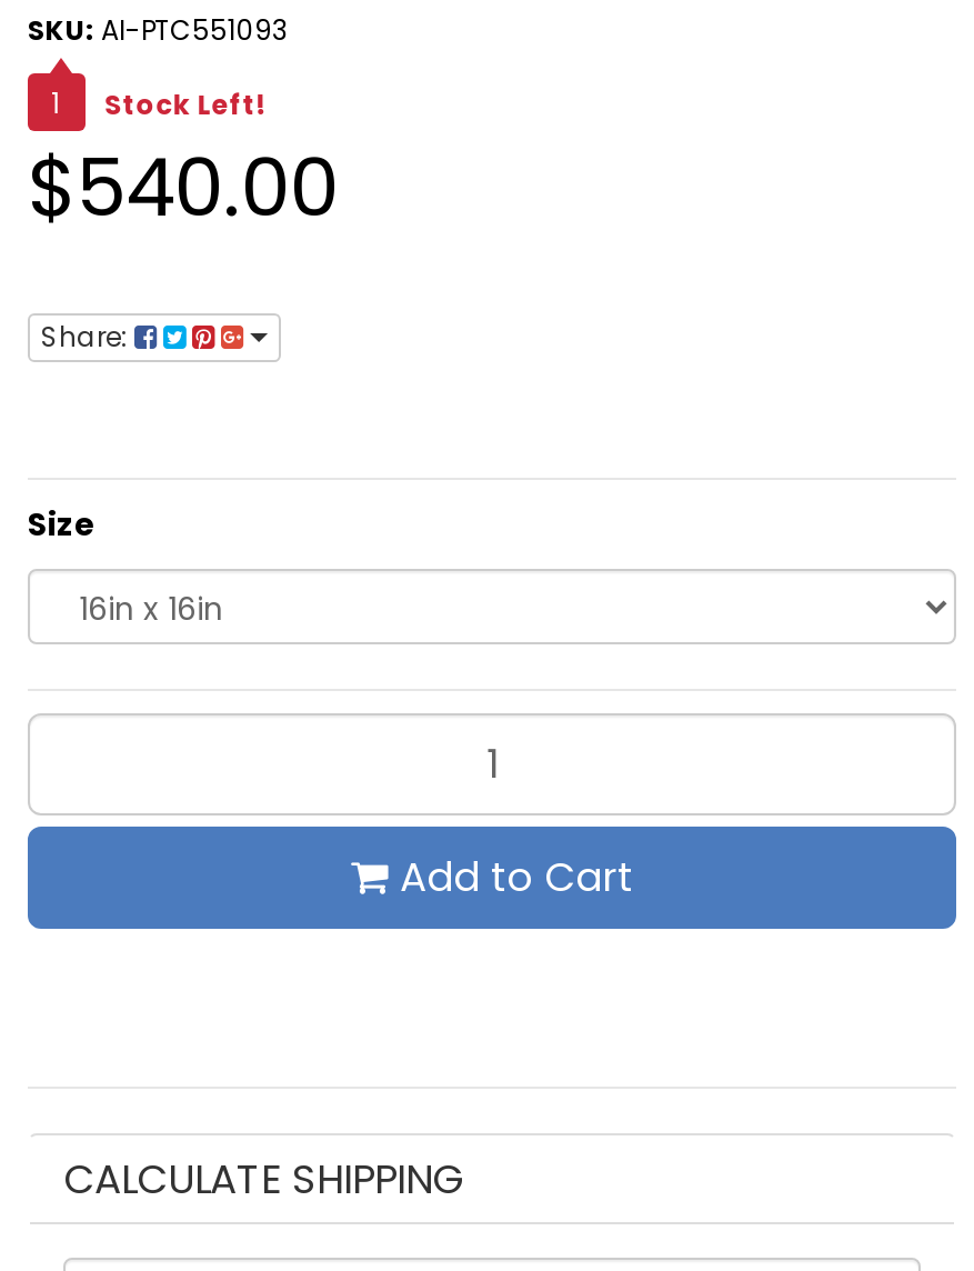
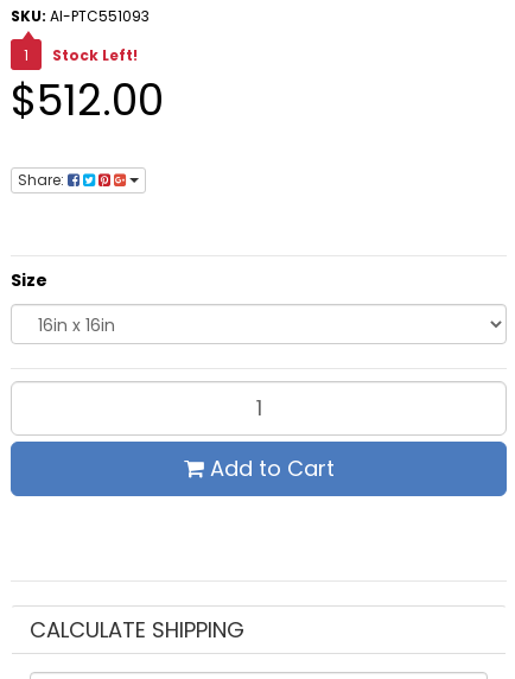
- $540.00
+ $512.00
